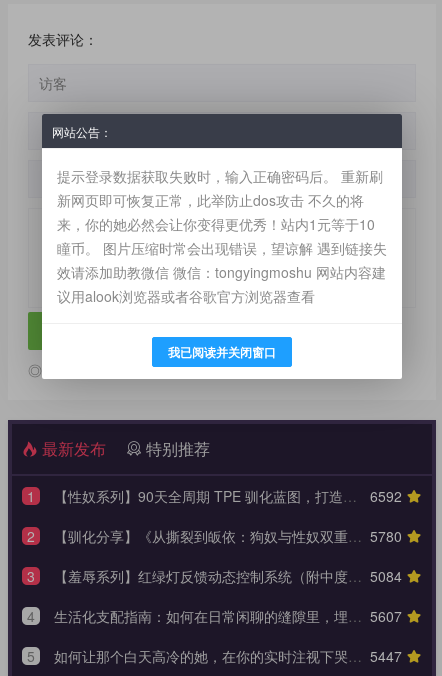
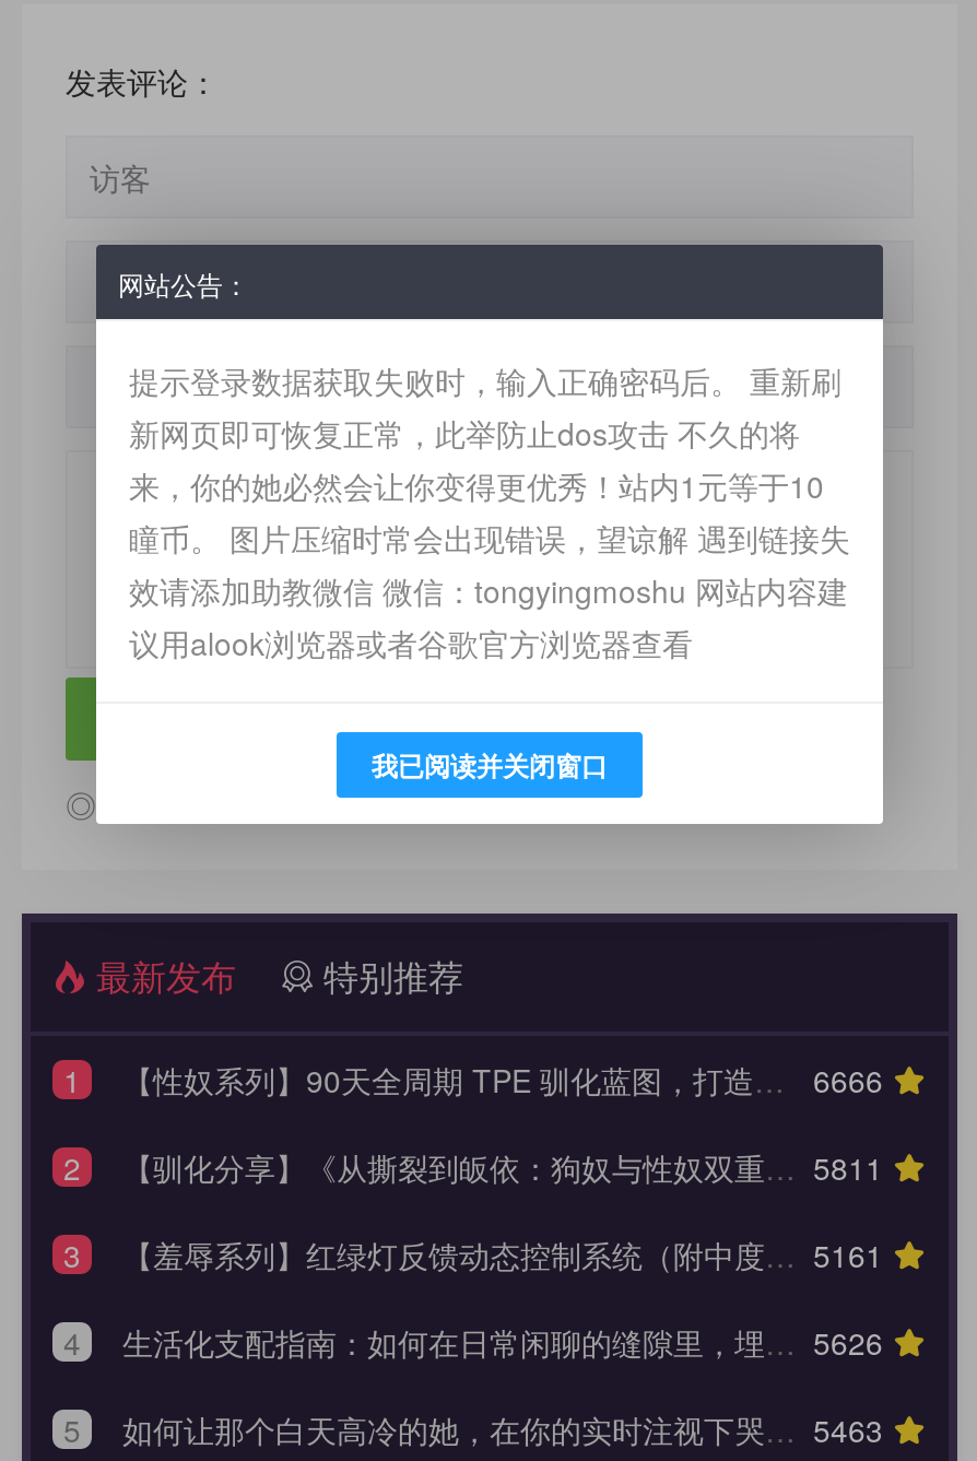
- 6592
+ 6666

- 5780
+ 5811

- 5084
+ 5161

- 5607
+ 5626

- 5447
+ 5463
